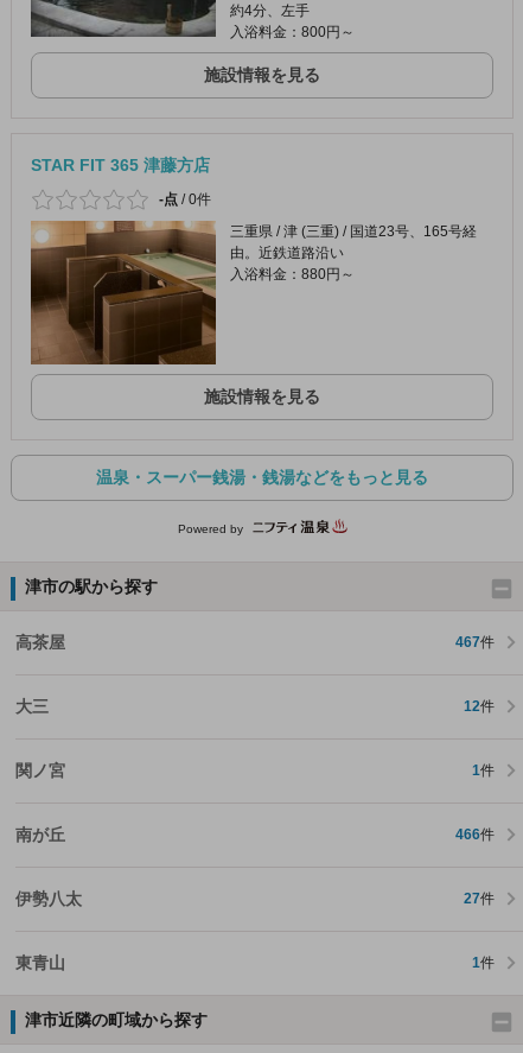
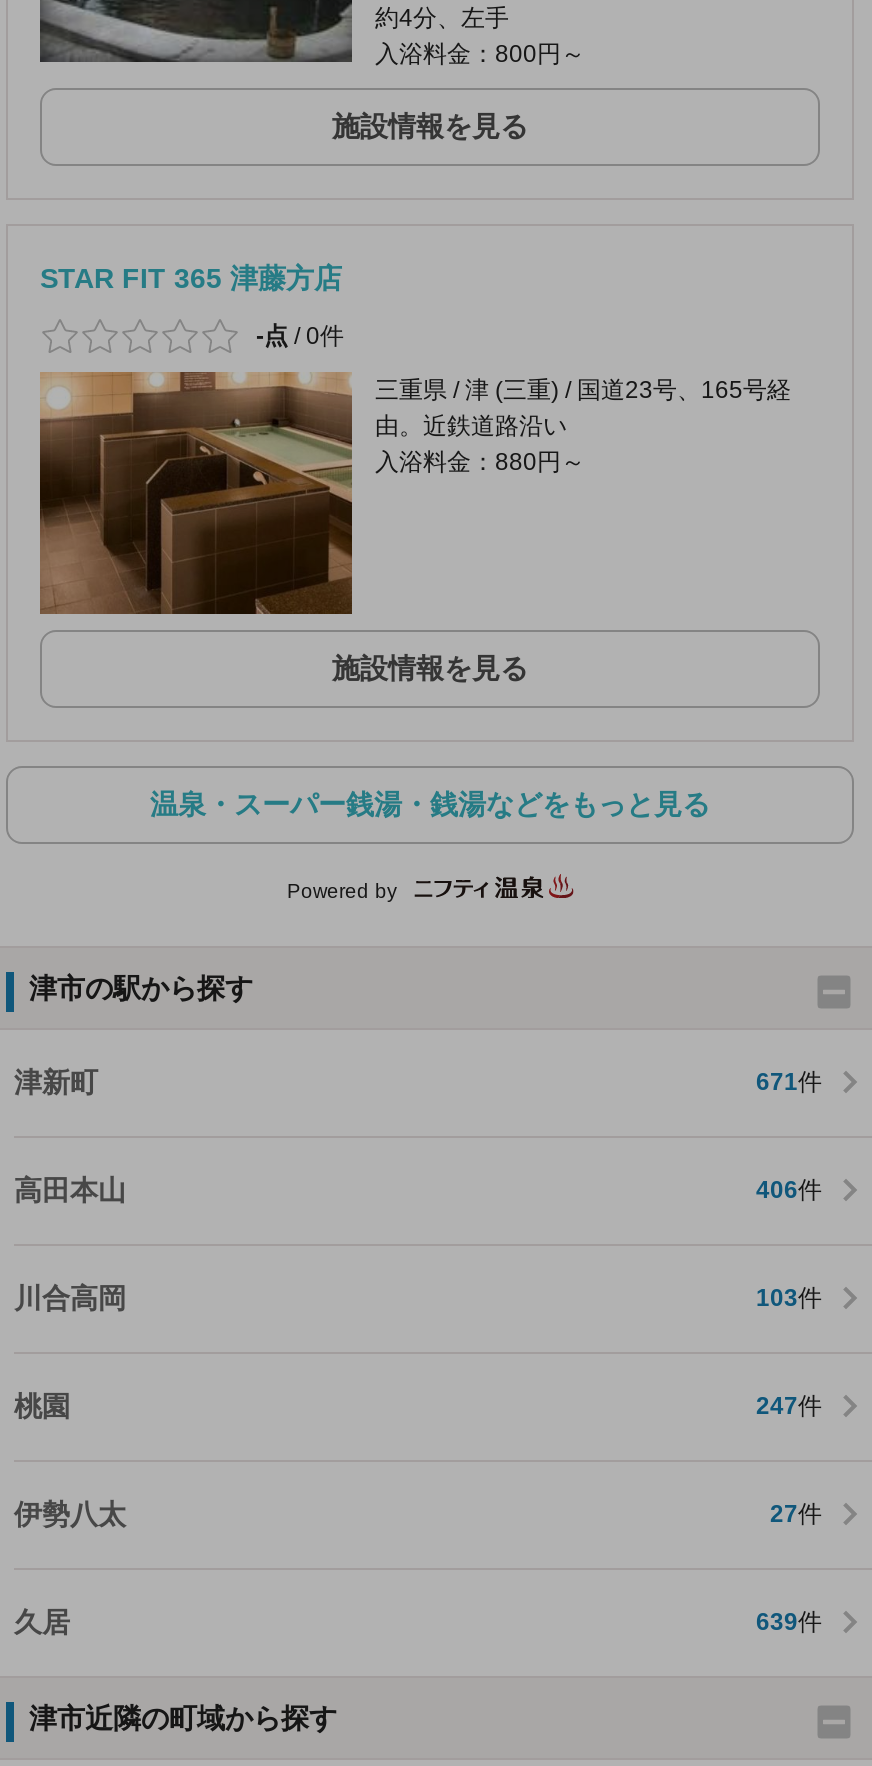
- 高茶屋
- 467件
+ 津新町
+ 671件

- 大三
- 12件
+ 高田本山
+ 406件

- 関ノ宮
- 1件
+ 川合高岡
+ 103件

- 南が丘
- 466件
+ 桃園
+ 247件

- 東青山
- 1件
+ 久居
+ 639件
